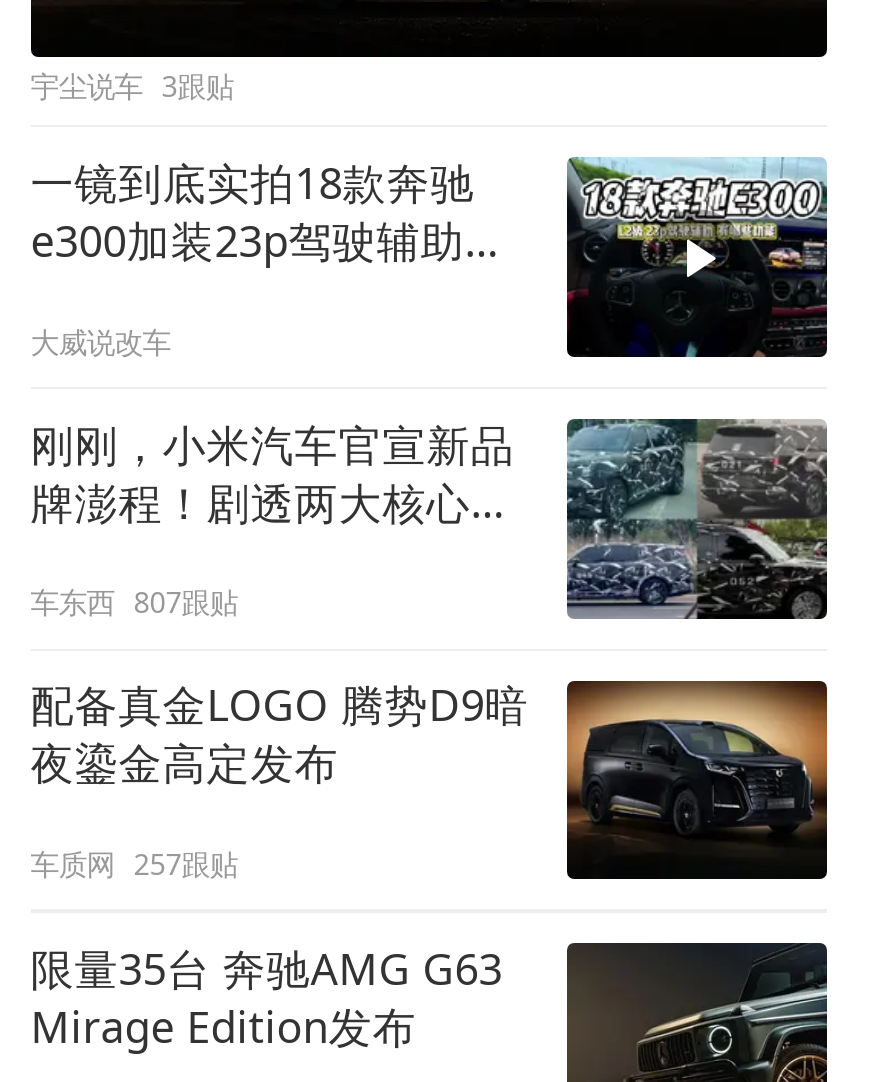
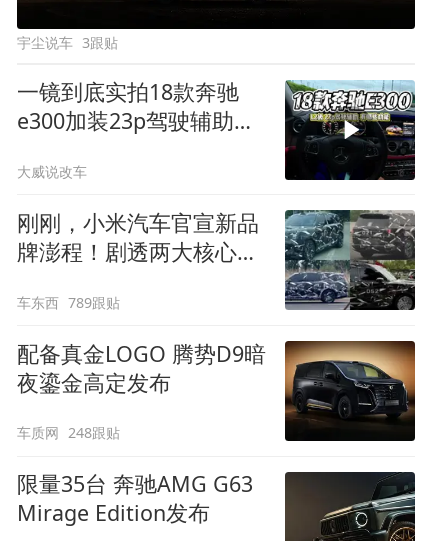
- 车东西 807跟贴
+ 车东西 789跟贴

- 车质网 257跟贴
+ 车质网 248跟贴
